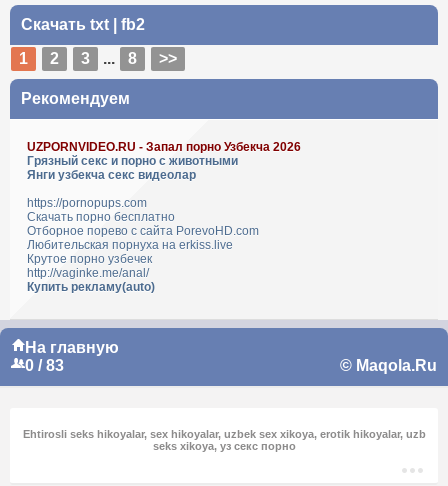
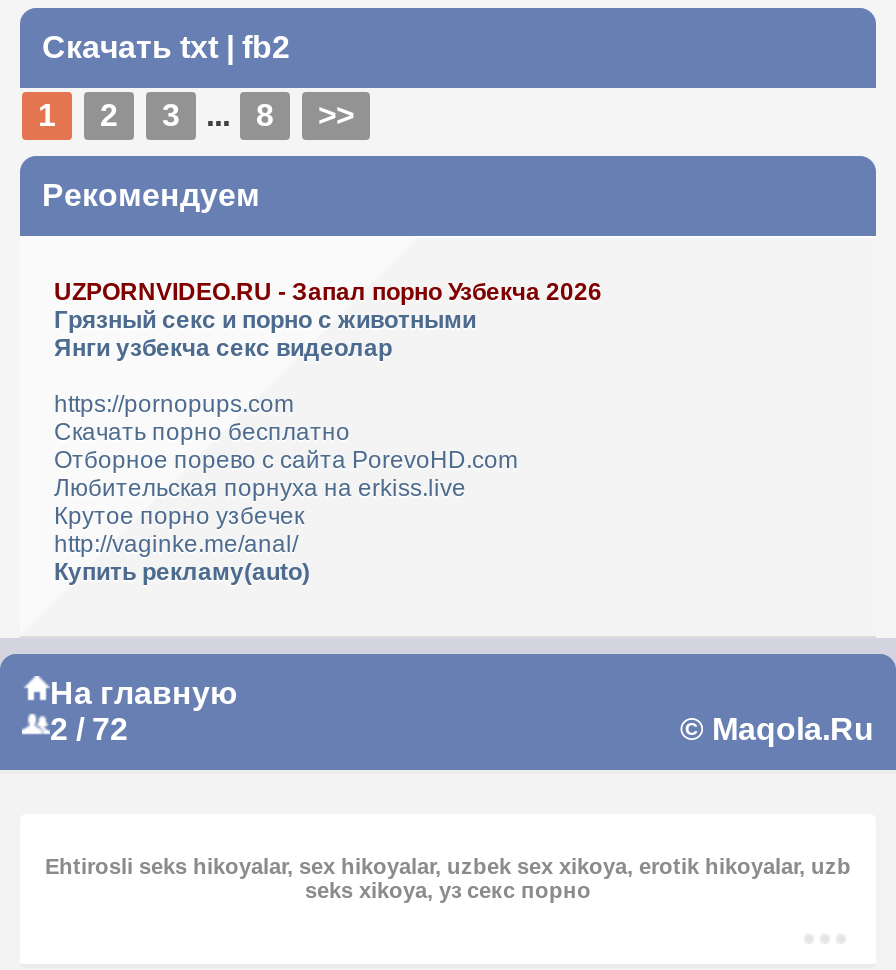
- 0 / 83
+ 2 / 72
